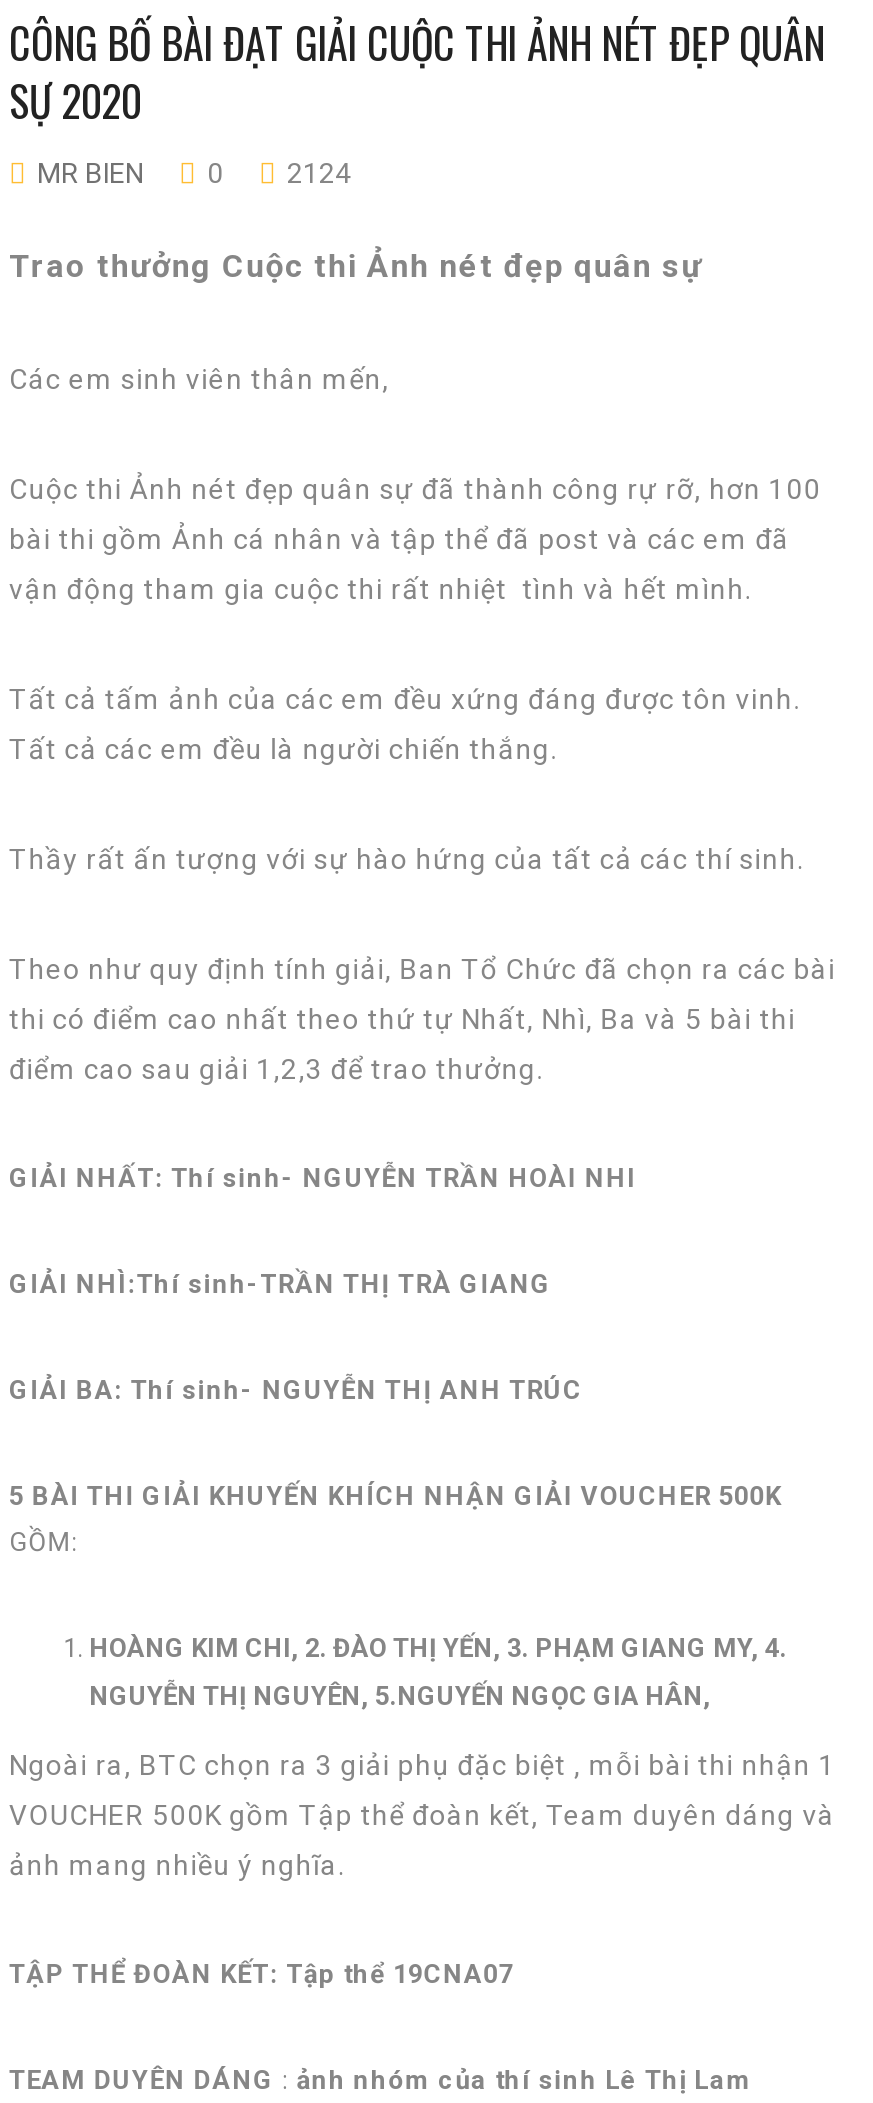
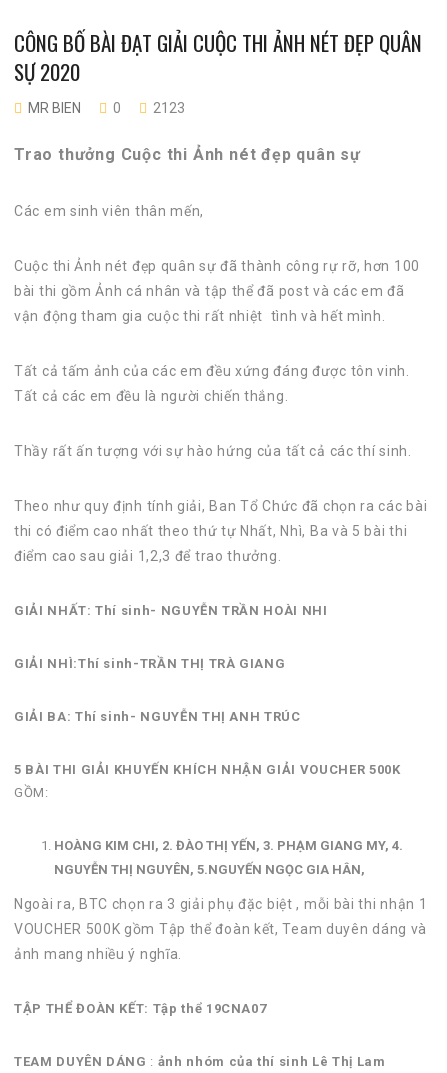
- MR BIEN 0 2124
+ MR BIEN 0 2123
